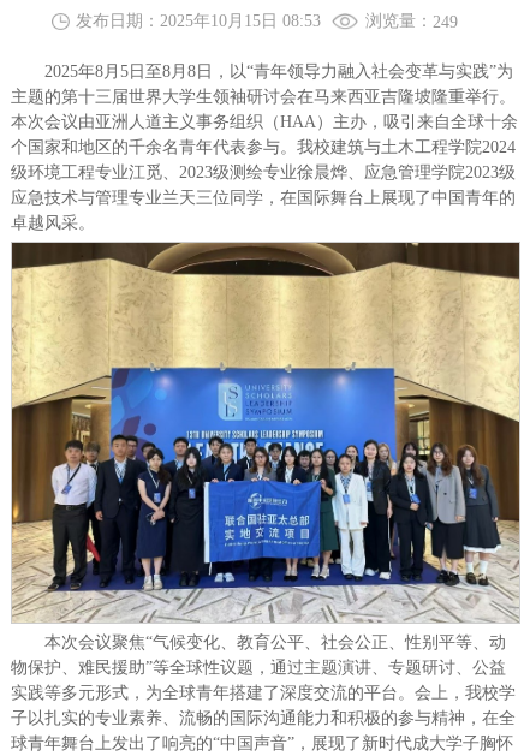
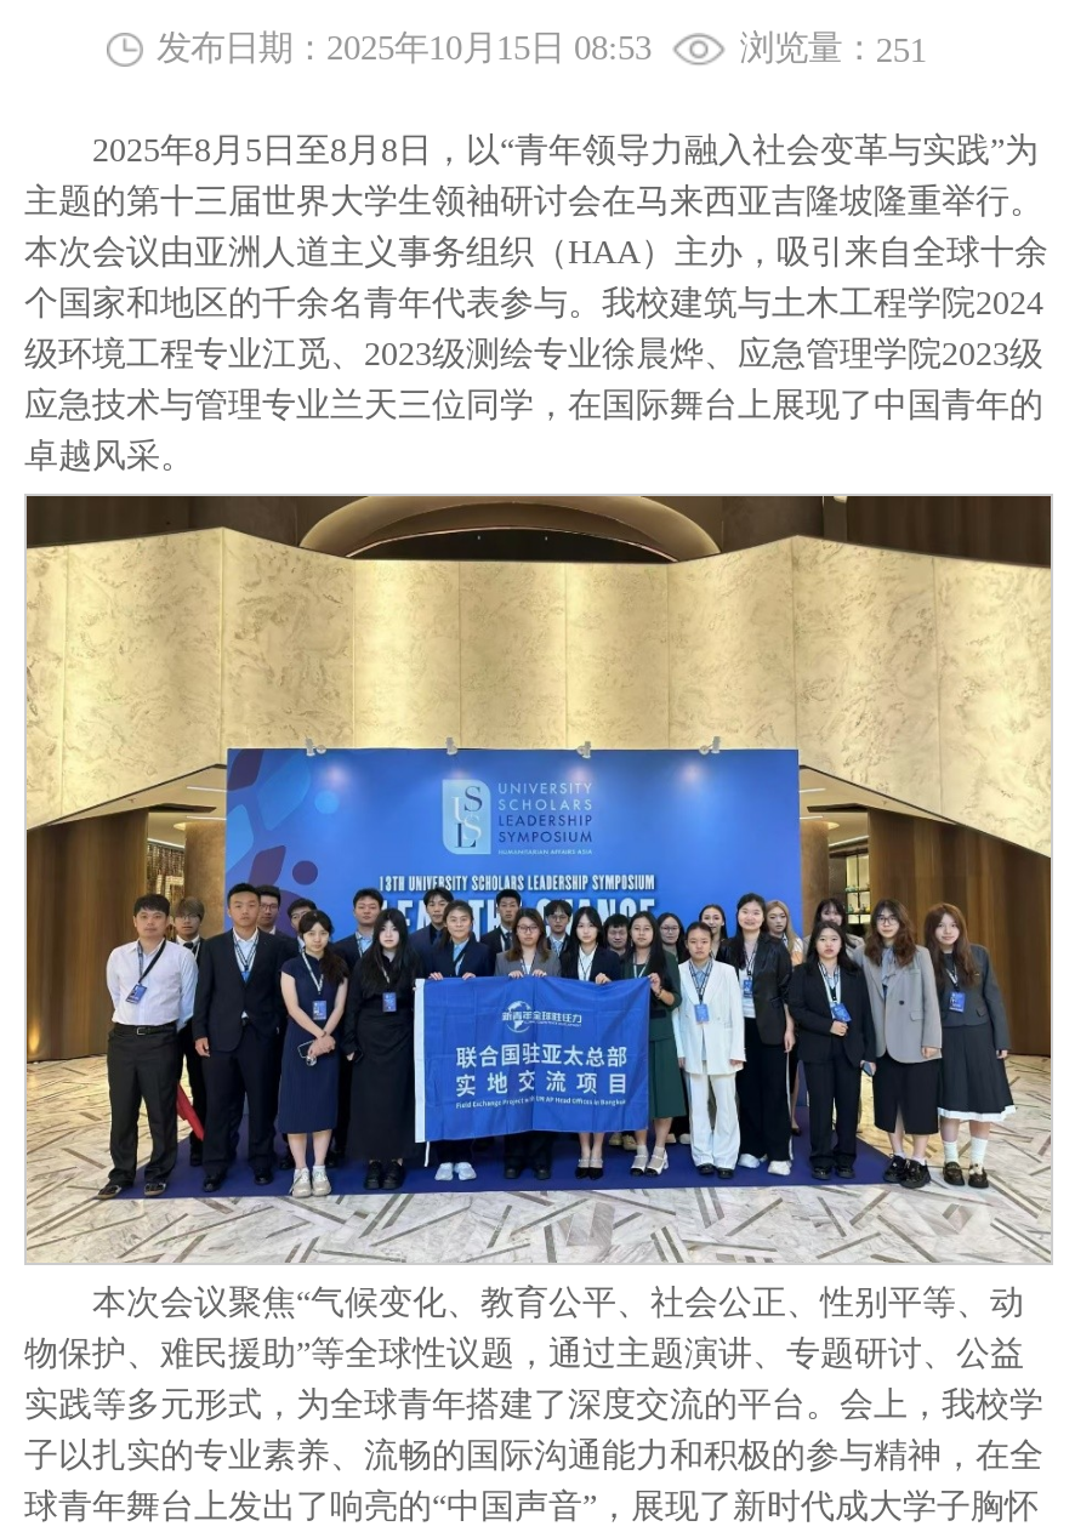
- 浏览量：249
+ 浏览量：251
